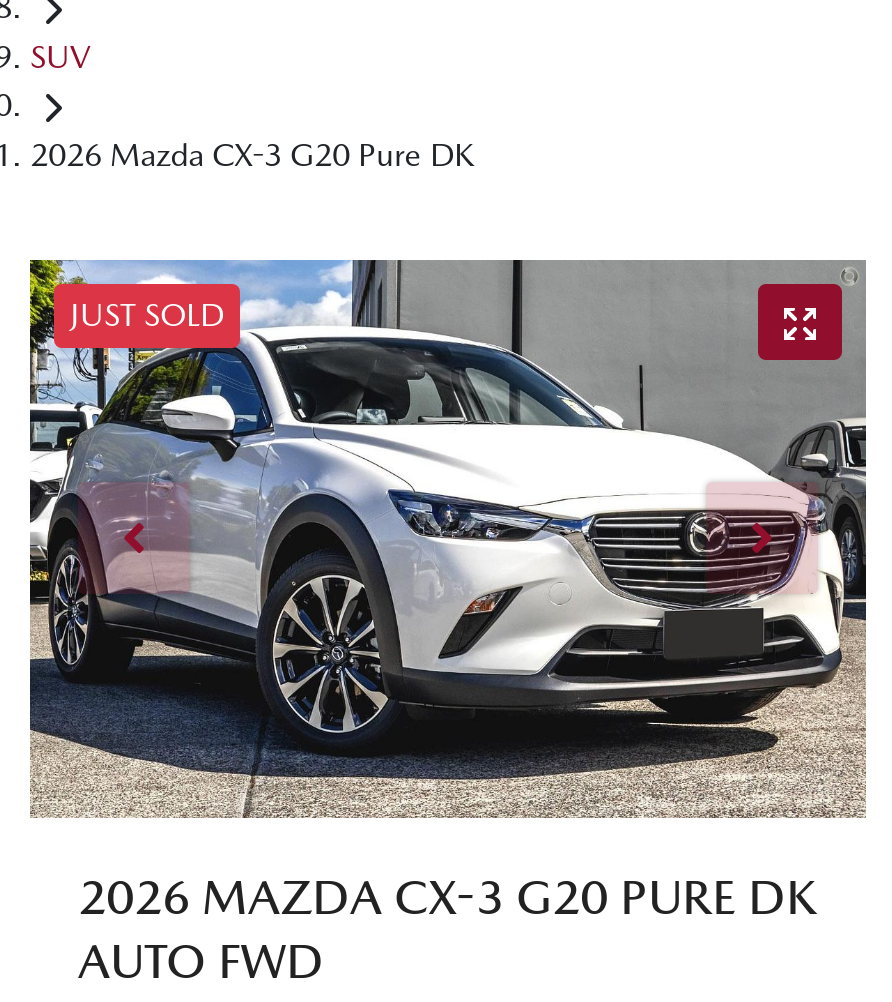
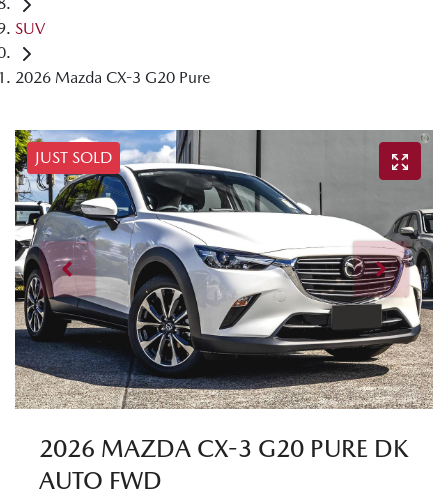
- 2026 Mazda CX-3 G20 Pure DK
+ 2026 Mazda CX-3 G20 Pure
